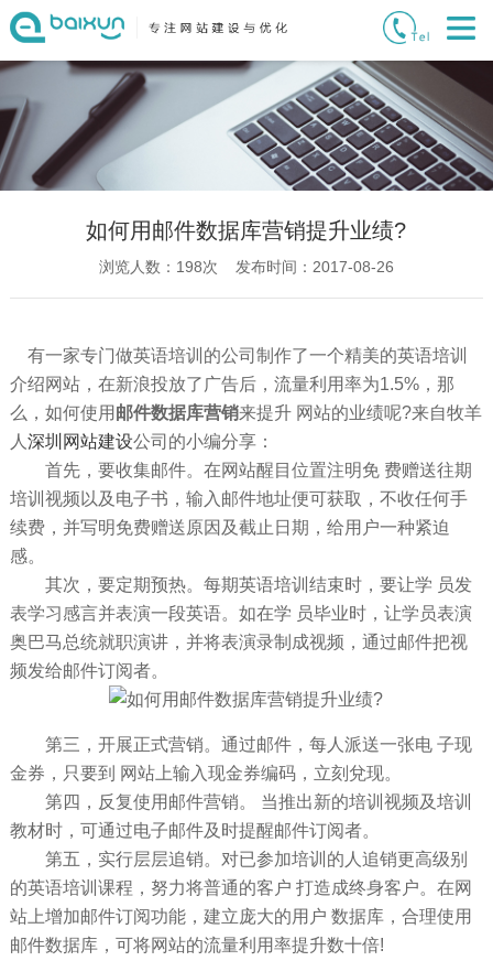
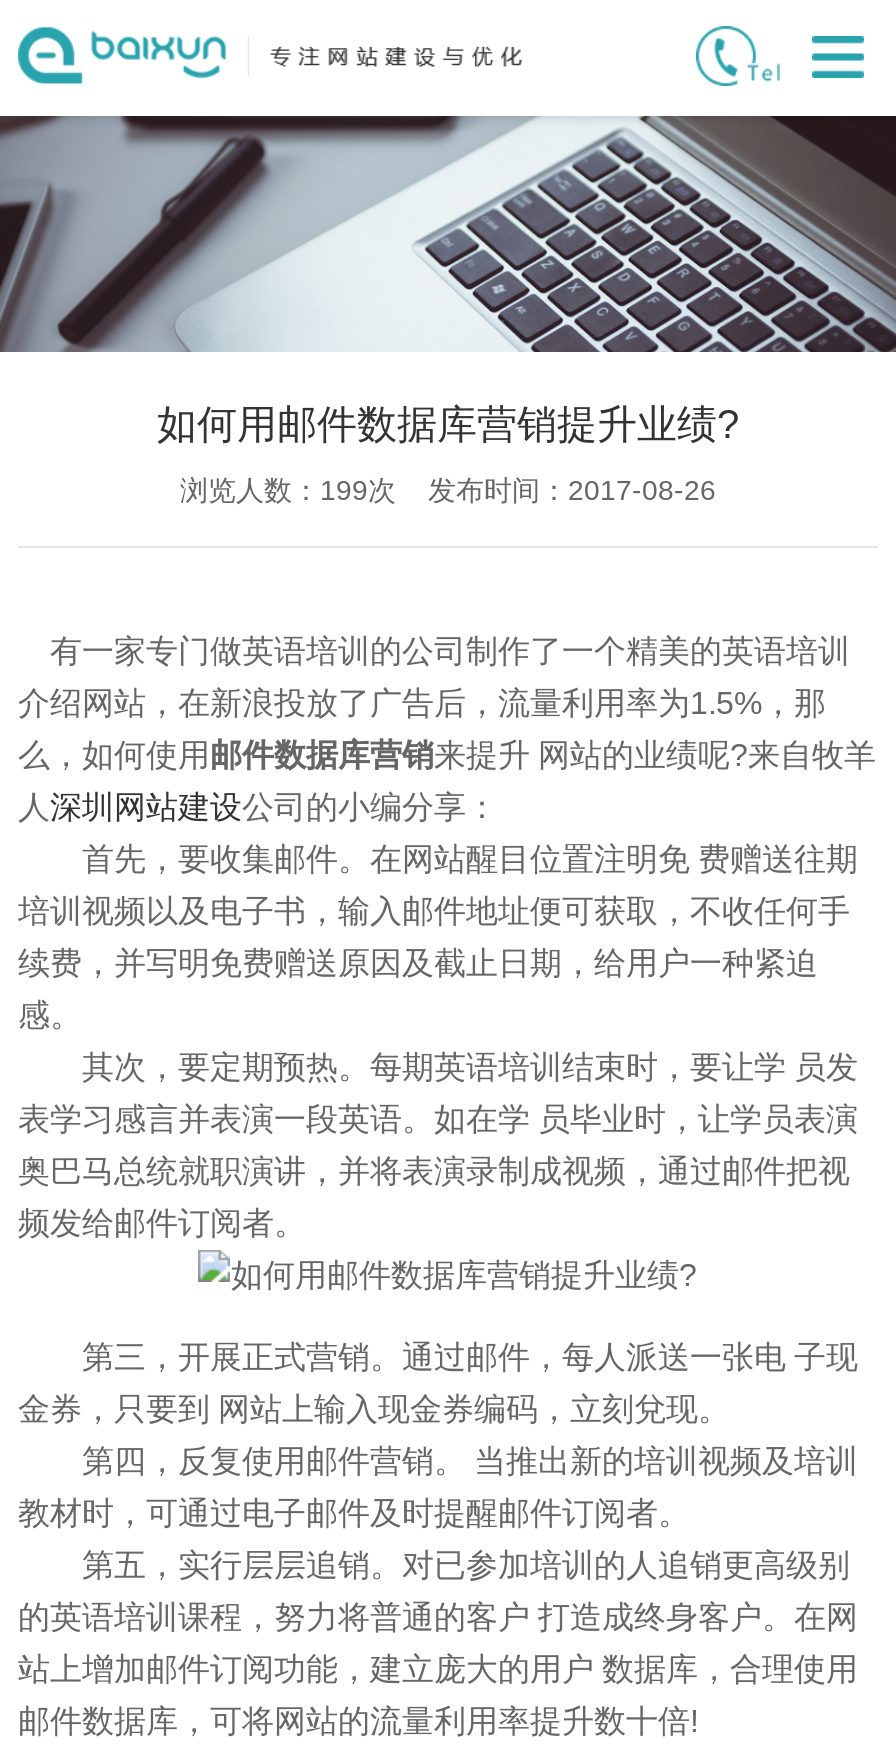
- 浏览人数：198次 发布时间：2017-08-26
+ 浏览人数：199次 发布时间：2017-08-26
